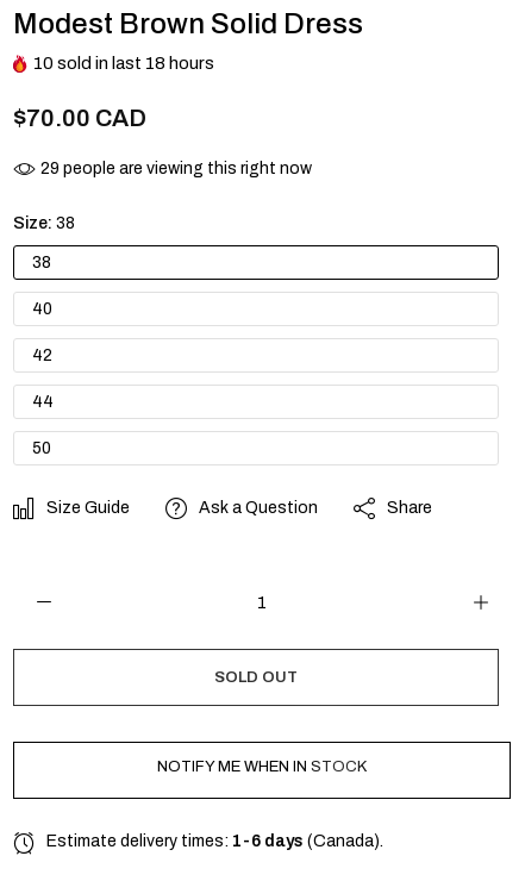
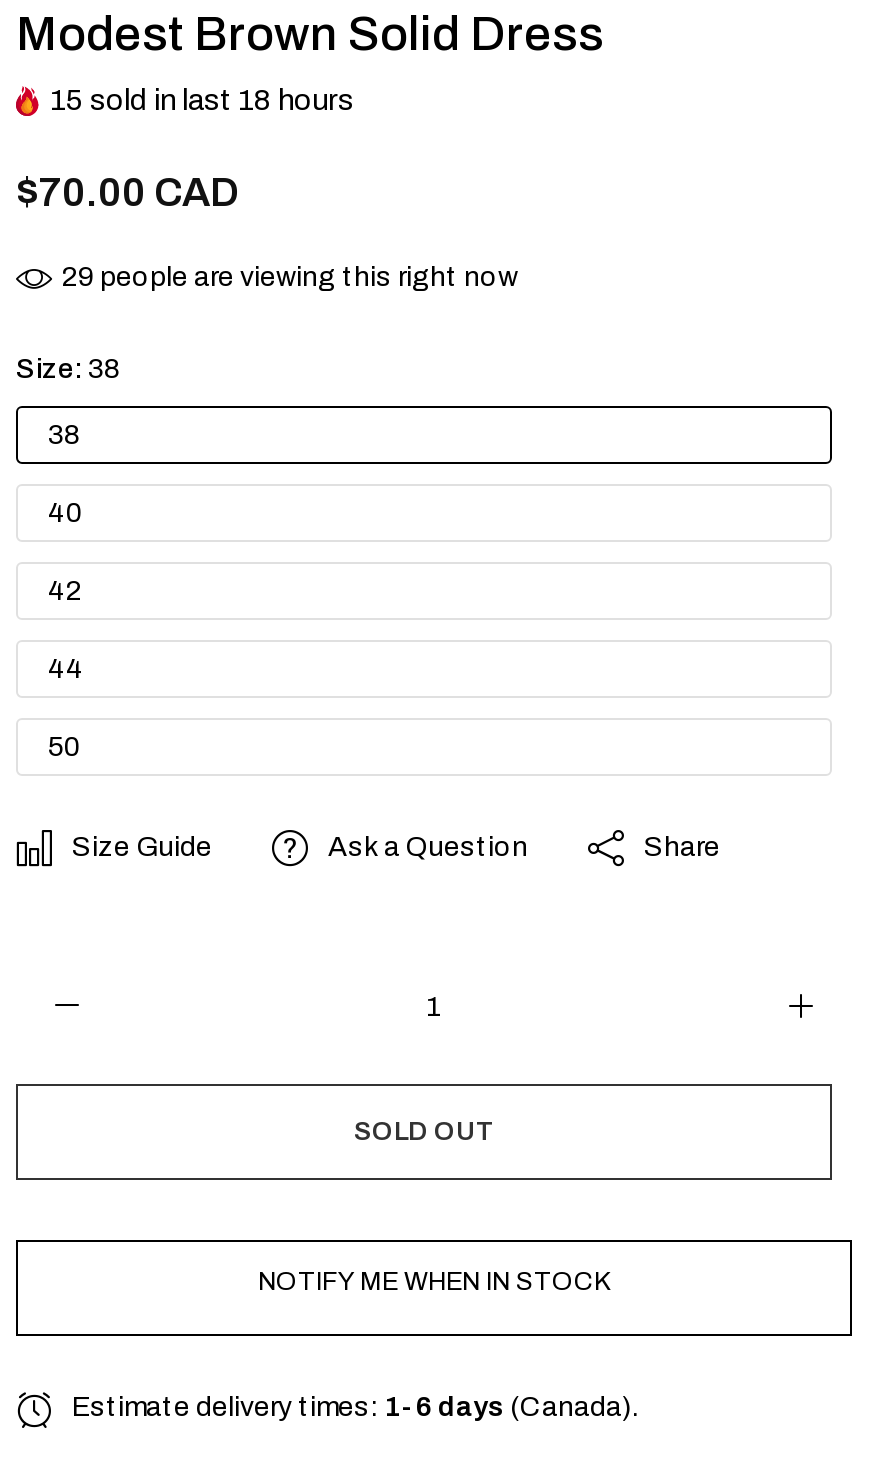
- 10 sold in last 18 hours
+ 15 sold in last 18 hours
